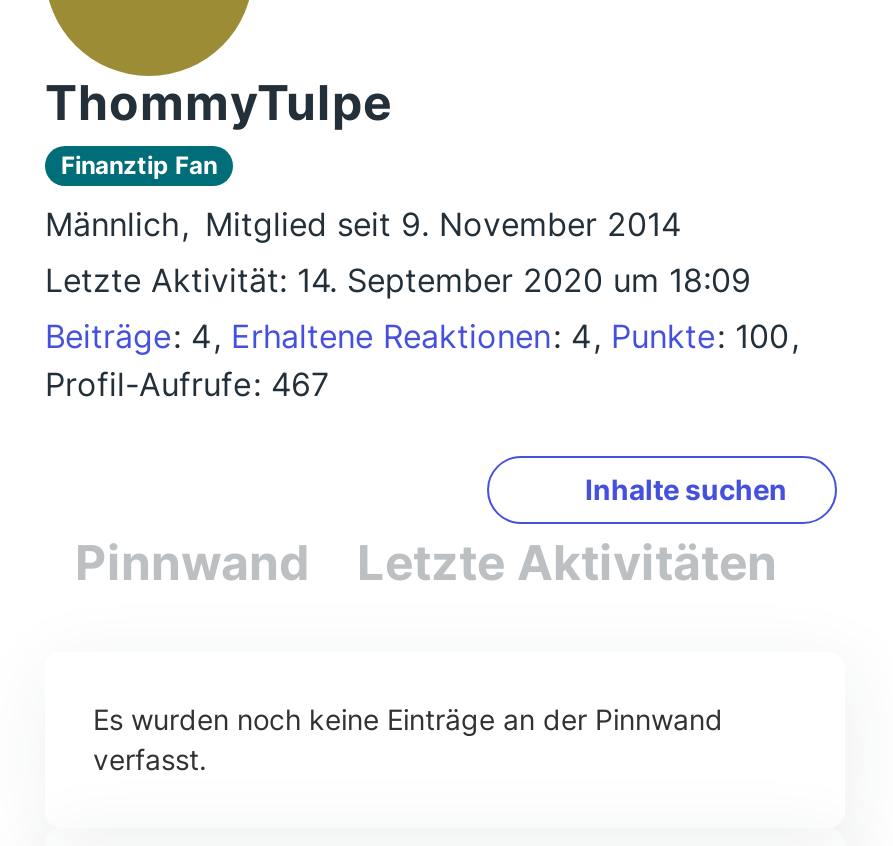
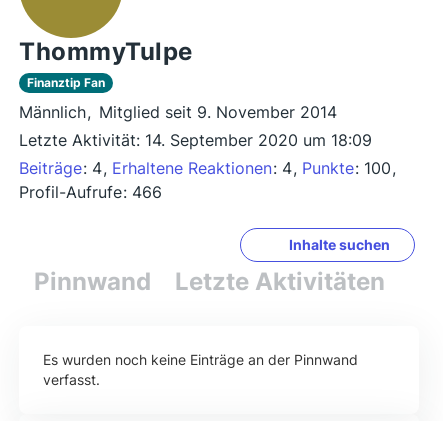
- Profil-Aufrufe 467
+ Profil-Aufrufe 466
